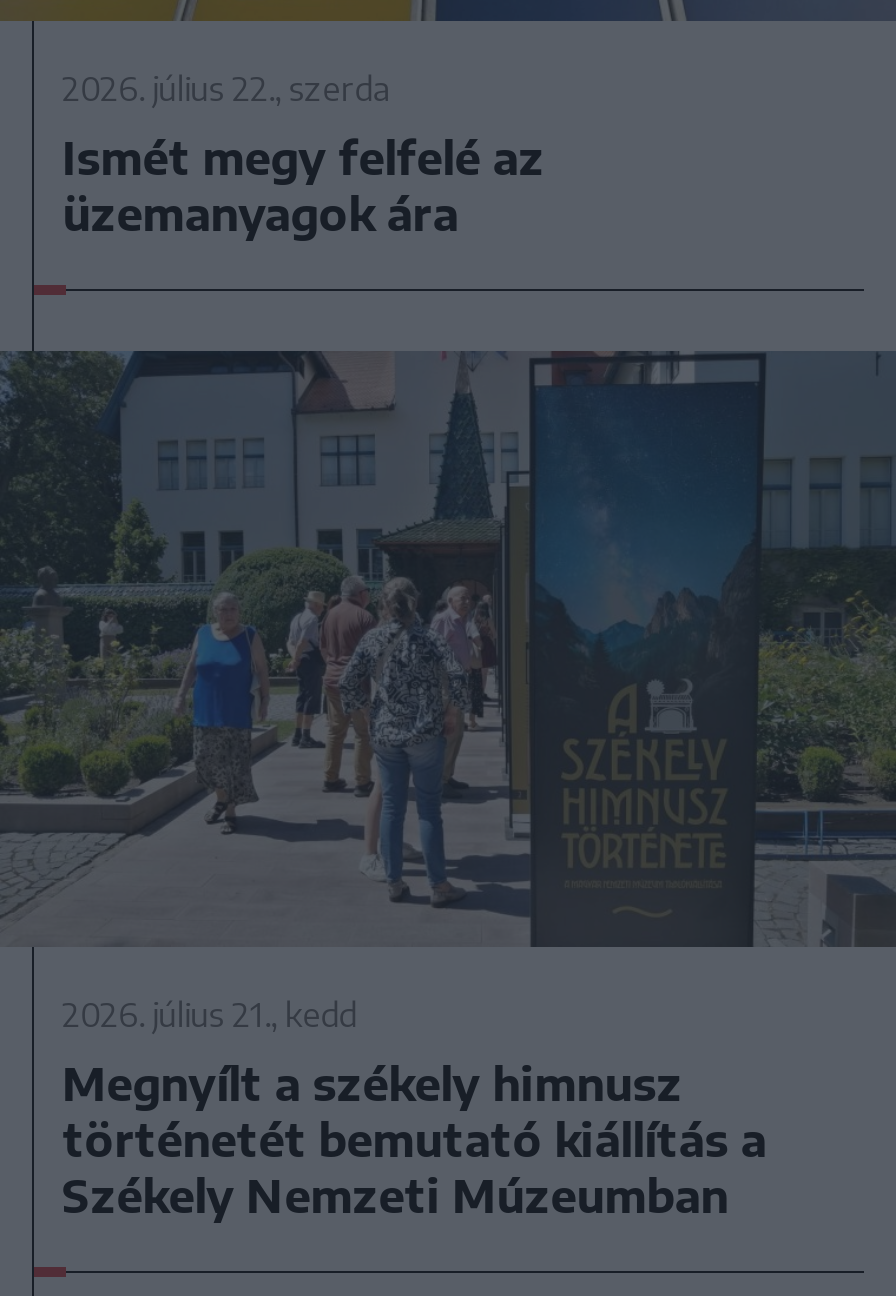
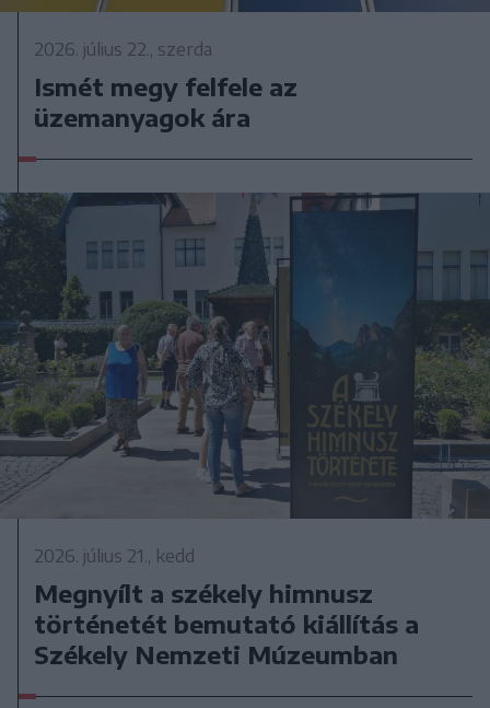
- Ismét megy felfelé az
+ Ismét megy felfele az
